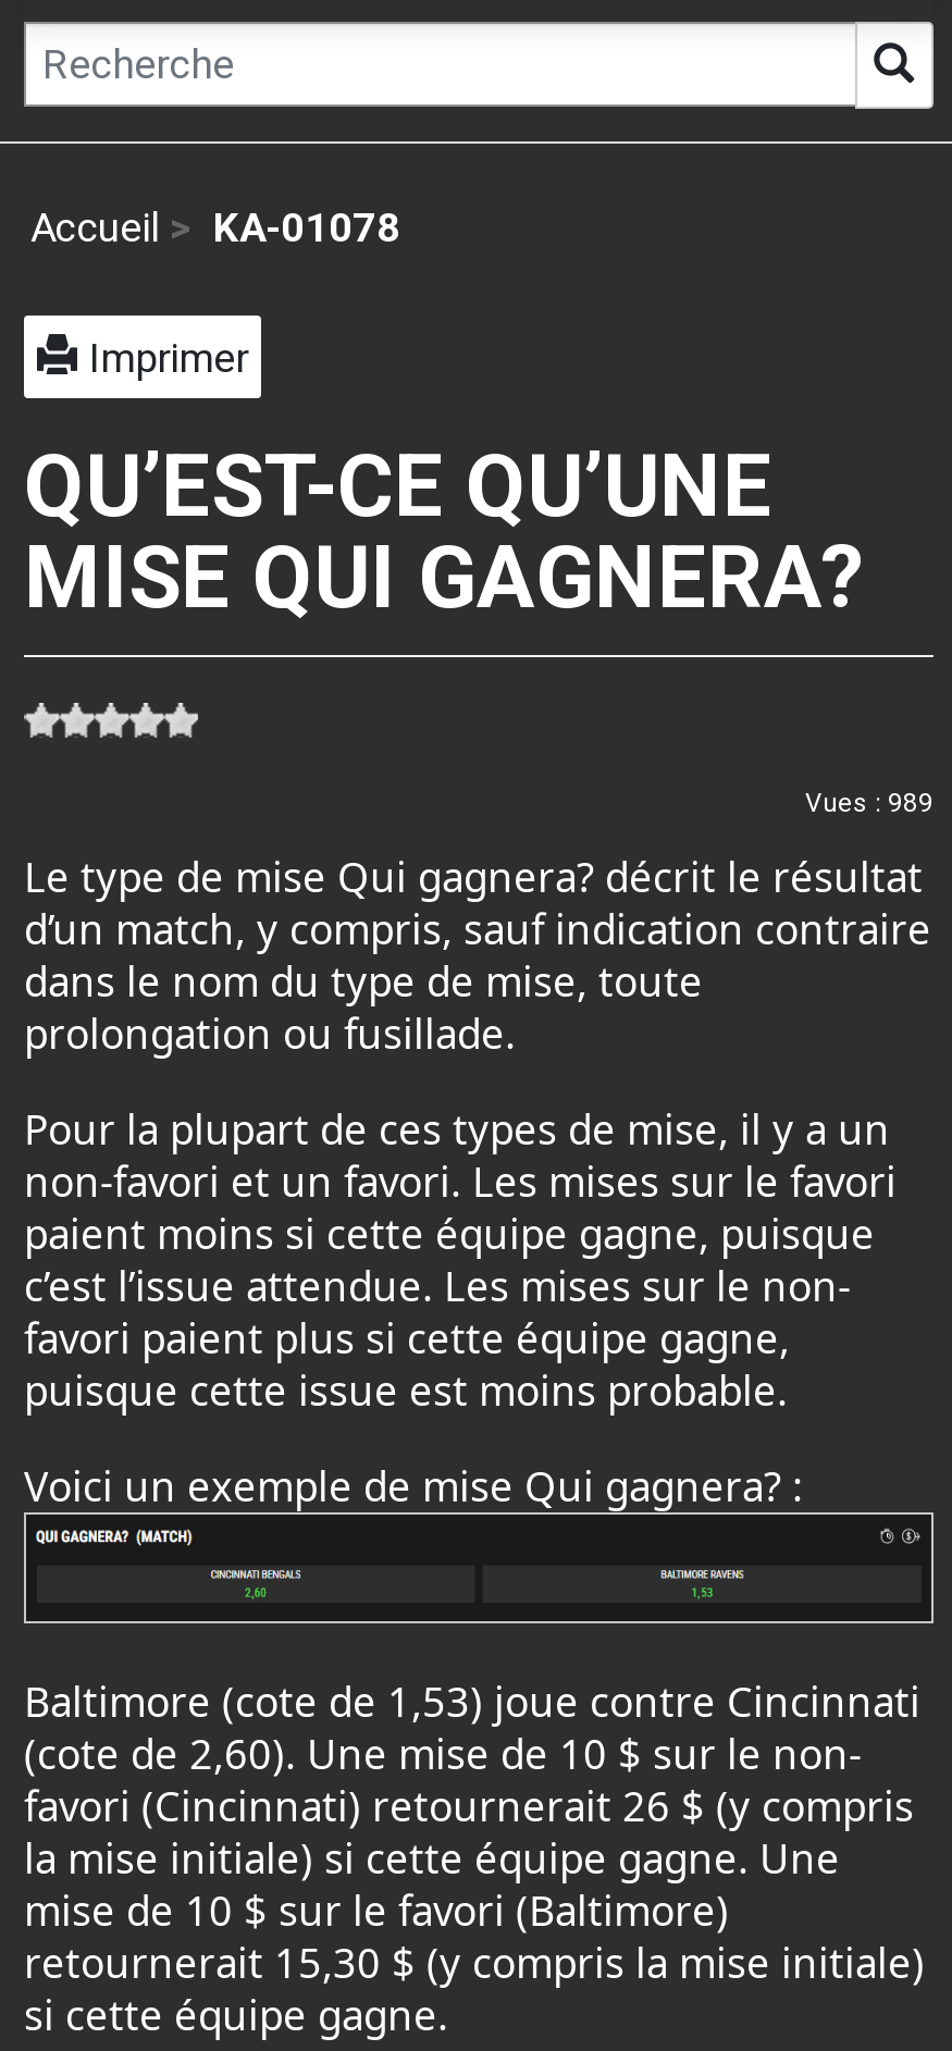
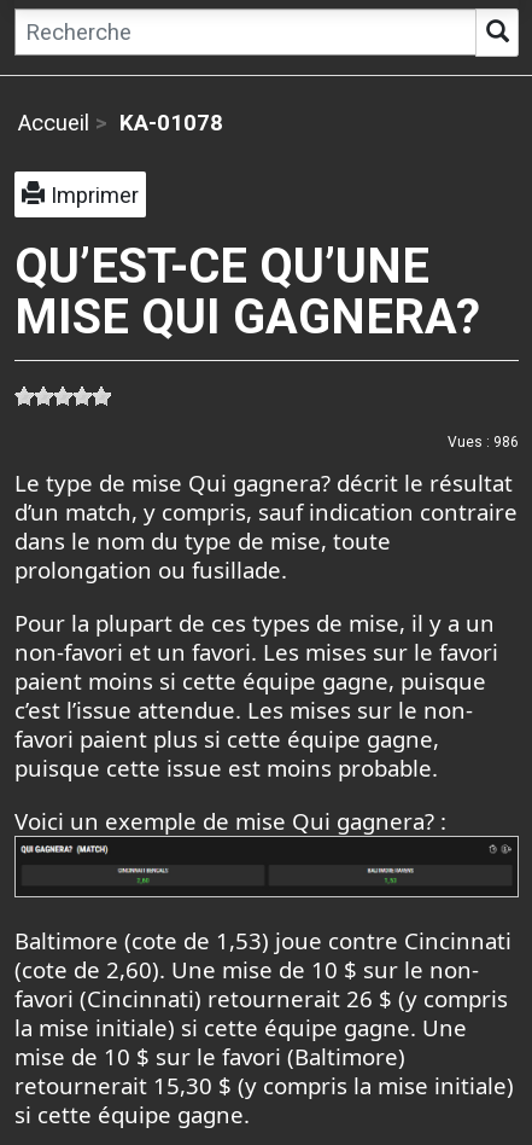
- Vues : 989
+ Vues : 986
